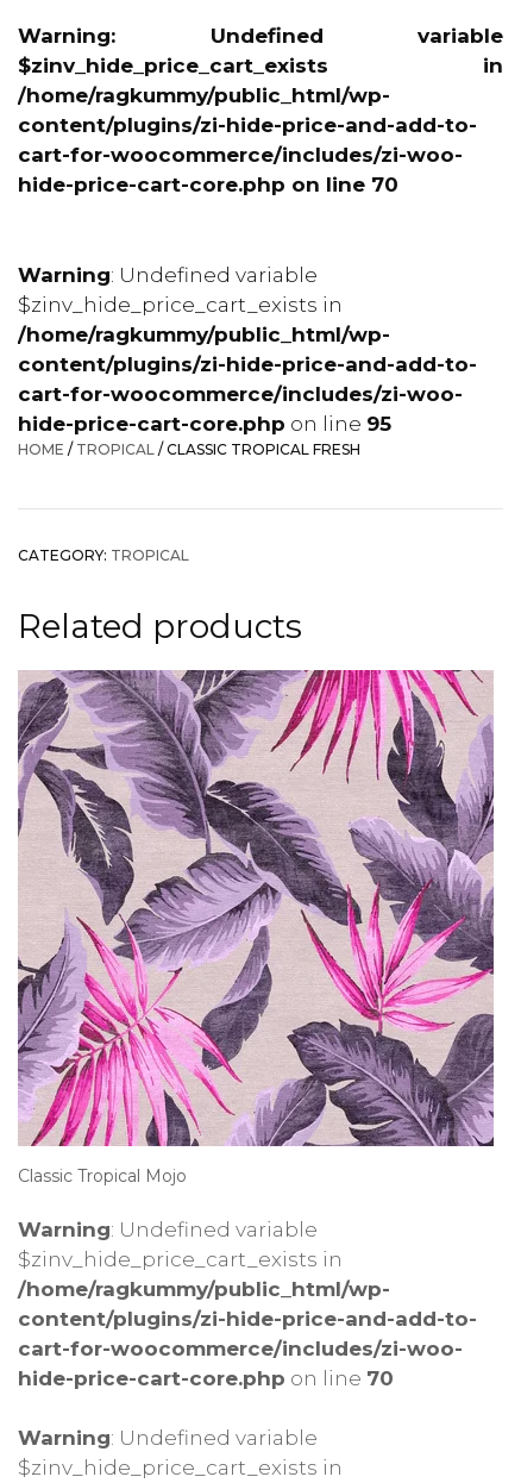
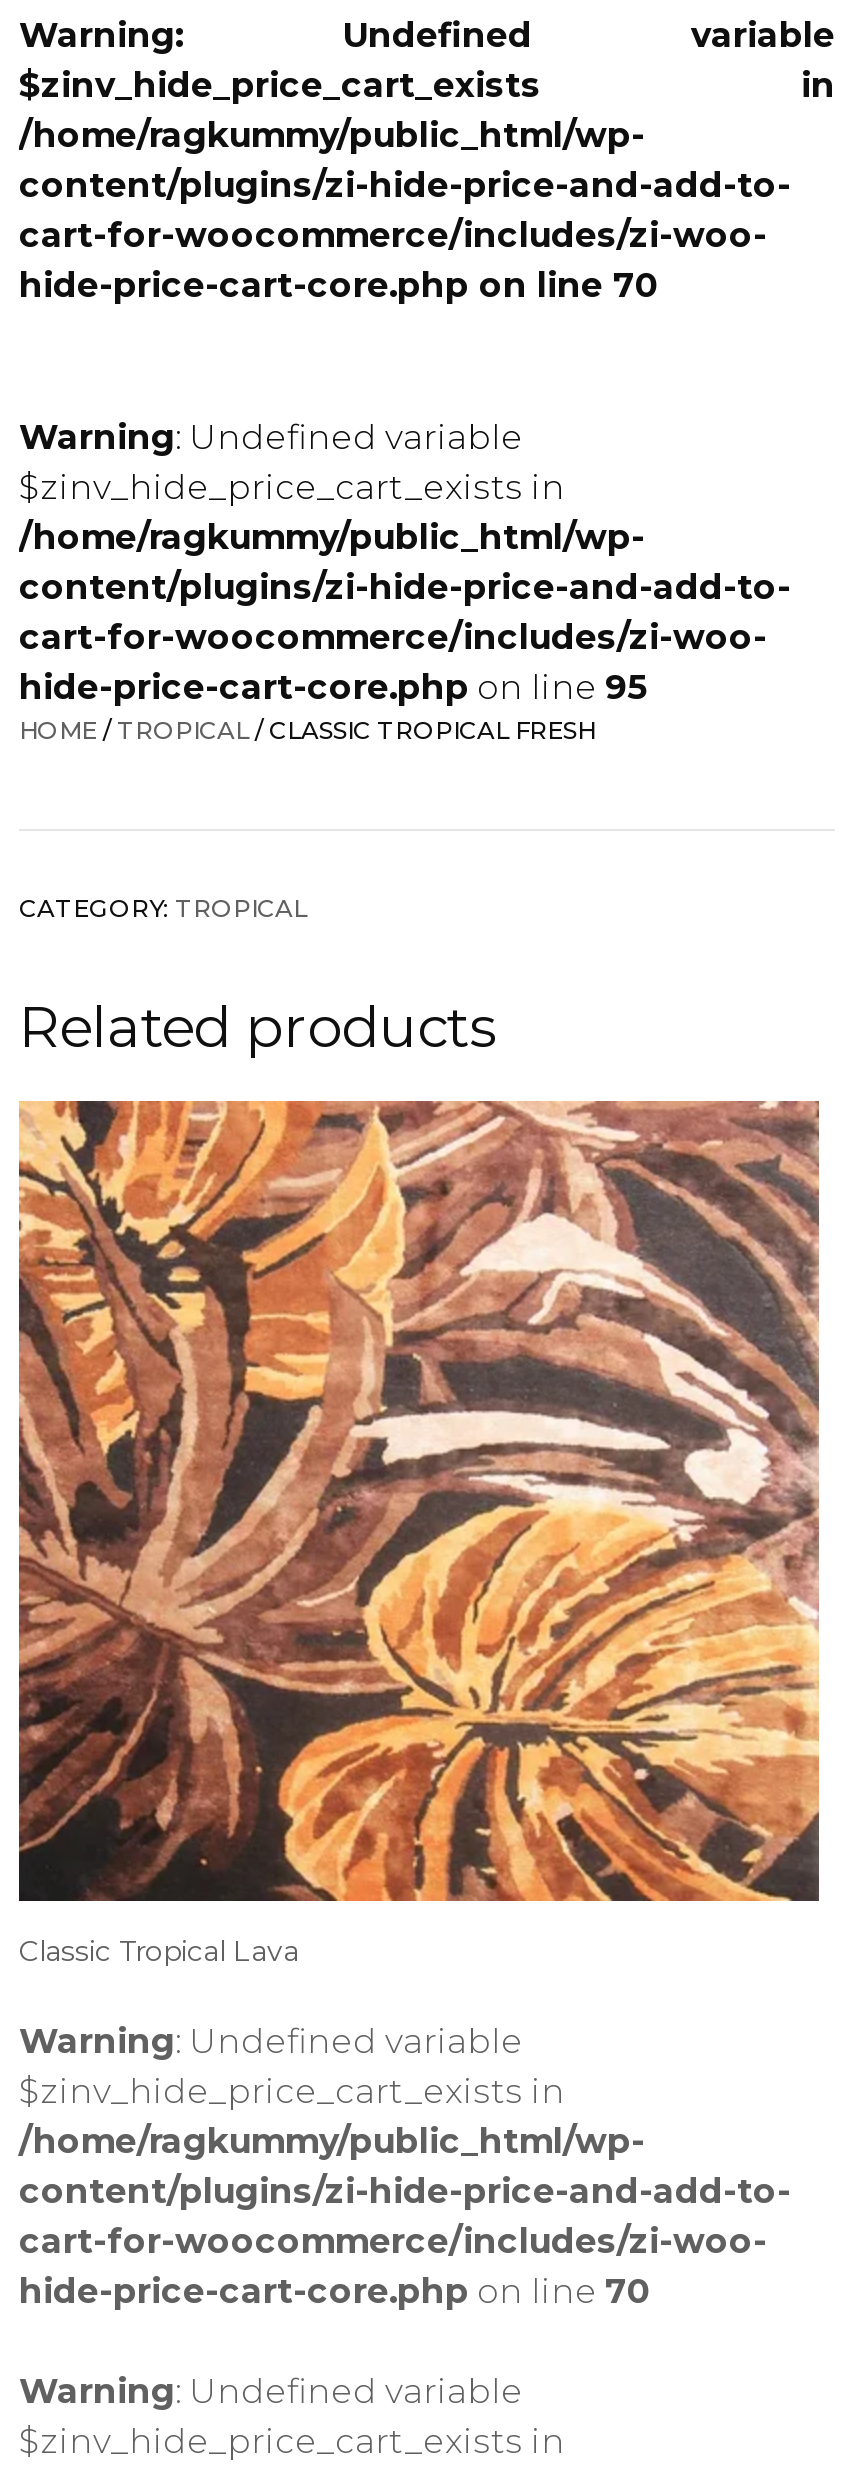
- [image]
- Classic Tropical Mojo
+ [image]
+ Classic Tropical Lava
